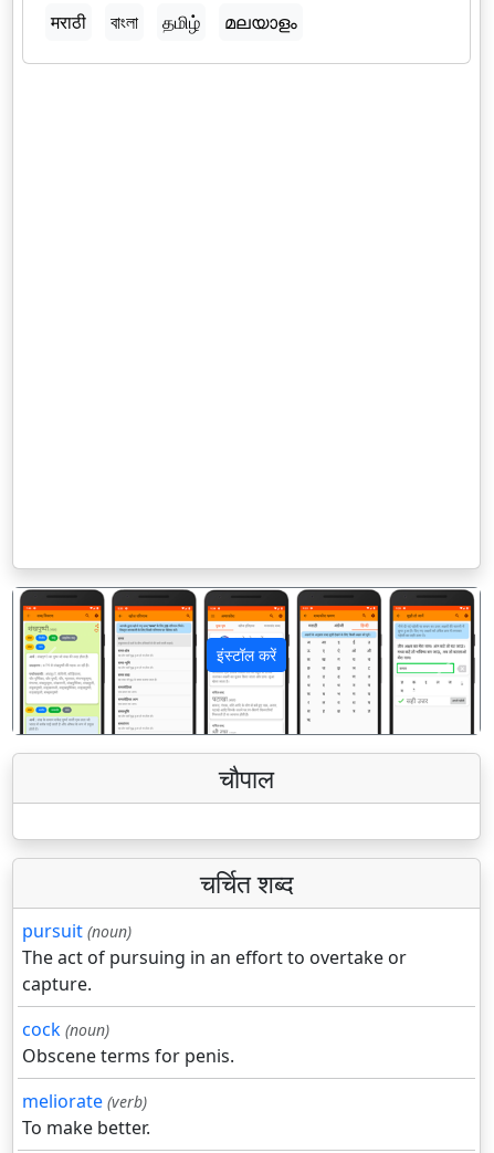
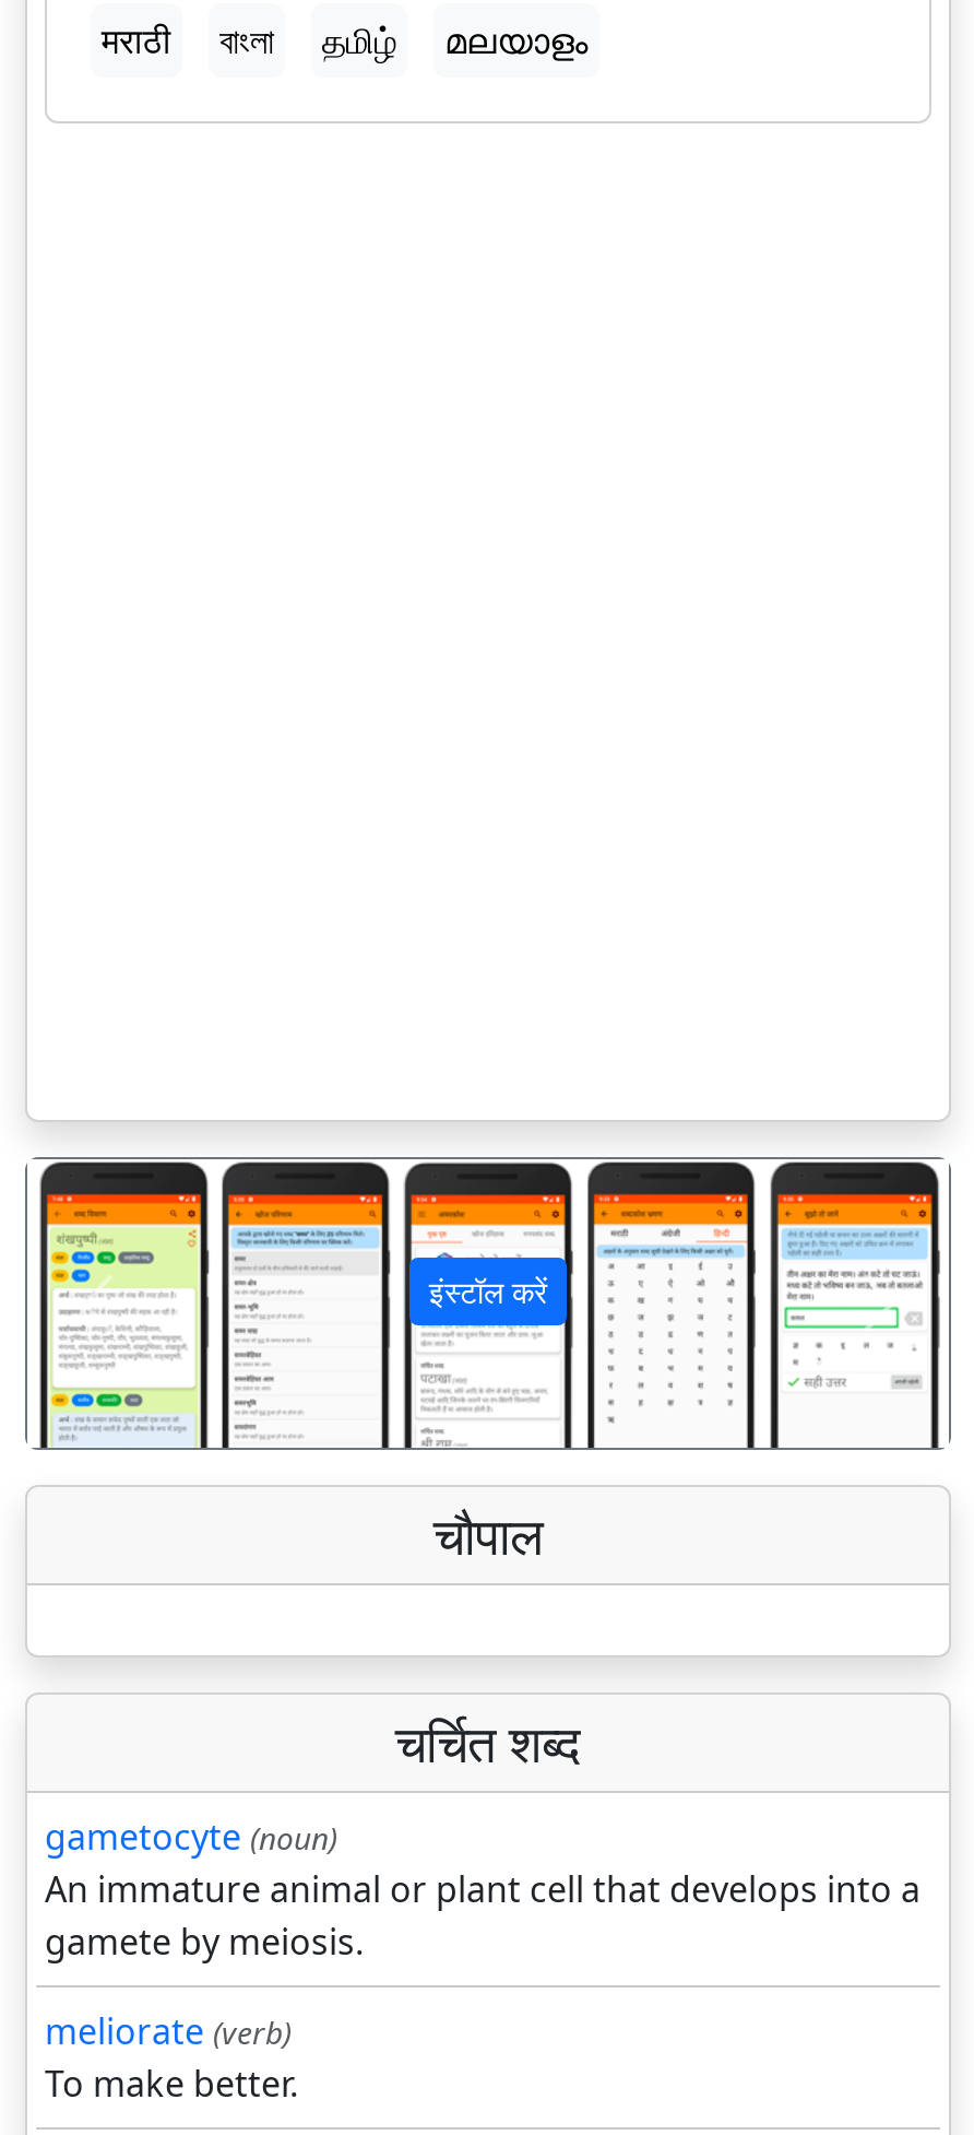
- pursuit (noun)
- The act of pursuing in an effort to overtake or
- capture.
- cock (noun)
- Obscene terms for penis.
+ gametocyte (noun)
+ An immature animal or plant cell that develops into a
+ gamete by meiosis.
